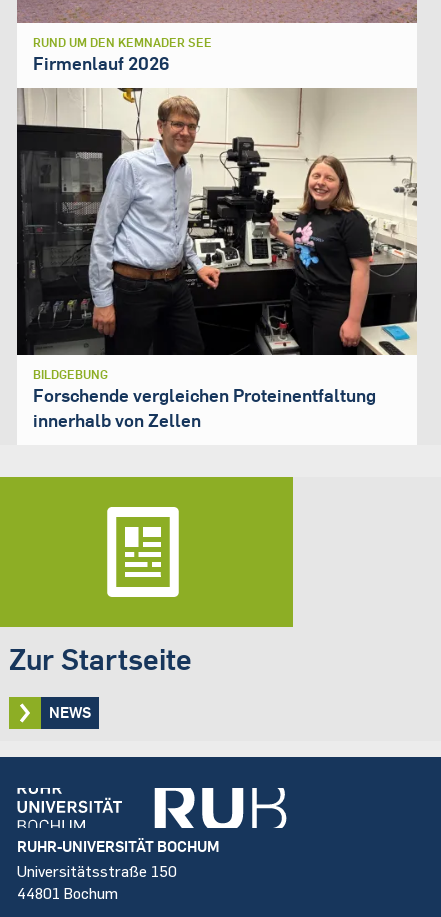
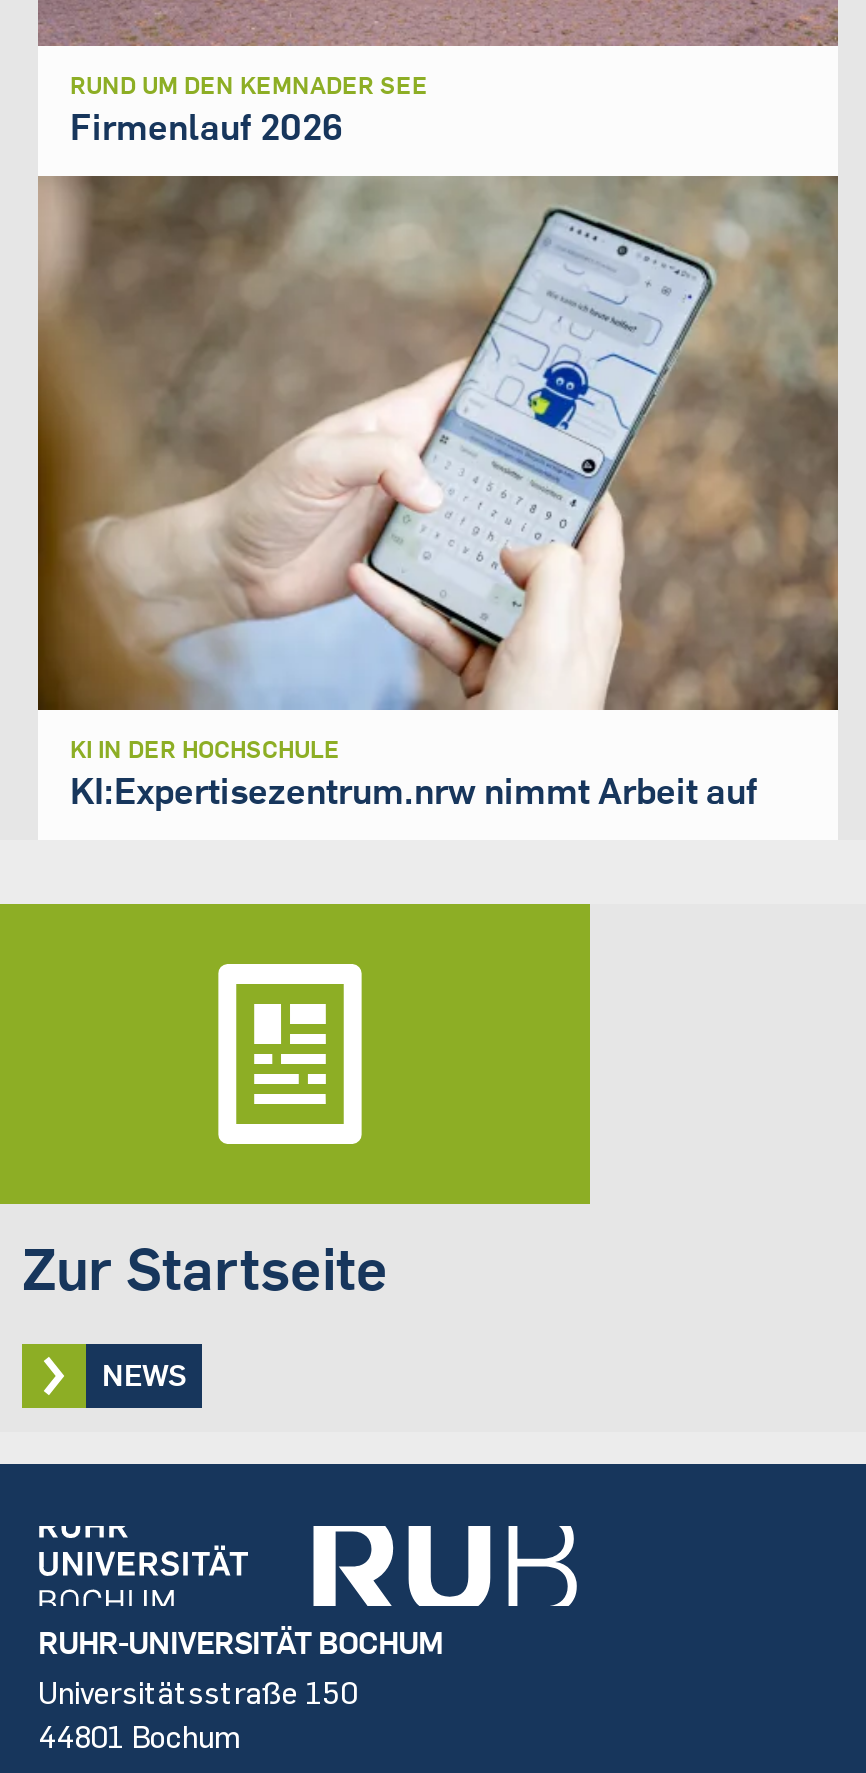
- [image]
- BILDGEBUNG
- Forschende vergleichen Proteinentfaltung
- innerhalb von Zellen
+ [image]
+ KI IN DER HOCHSCHULE
+ KI:Expertisezentrum.nrw nimmt Arbeit auf
